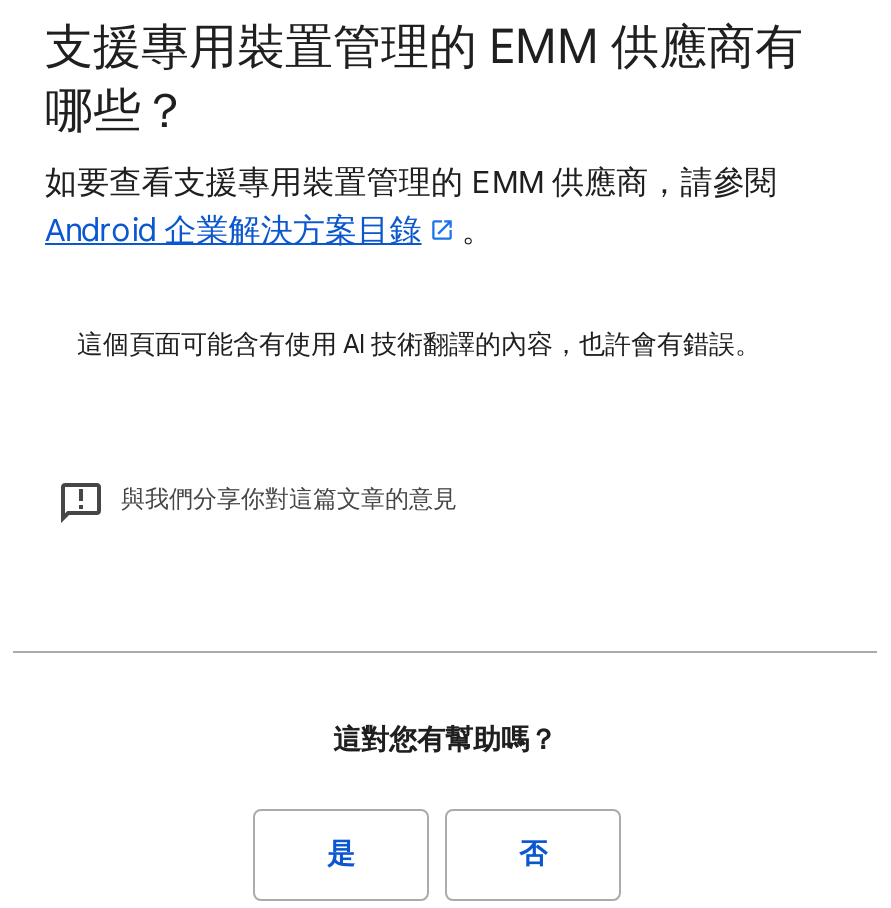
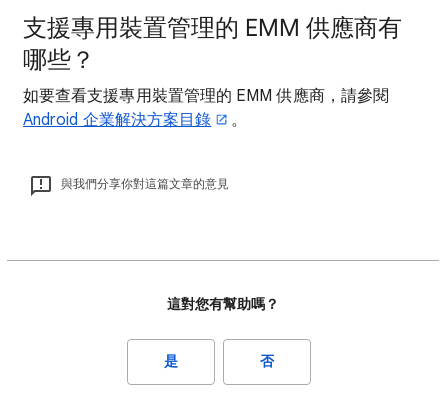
- 這個頁面可能含有使用 AI 技術翻譯的內容，也許會有錯誤。
